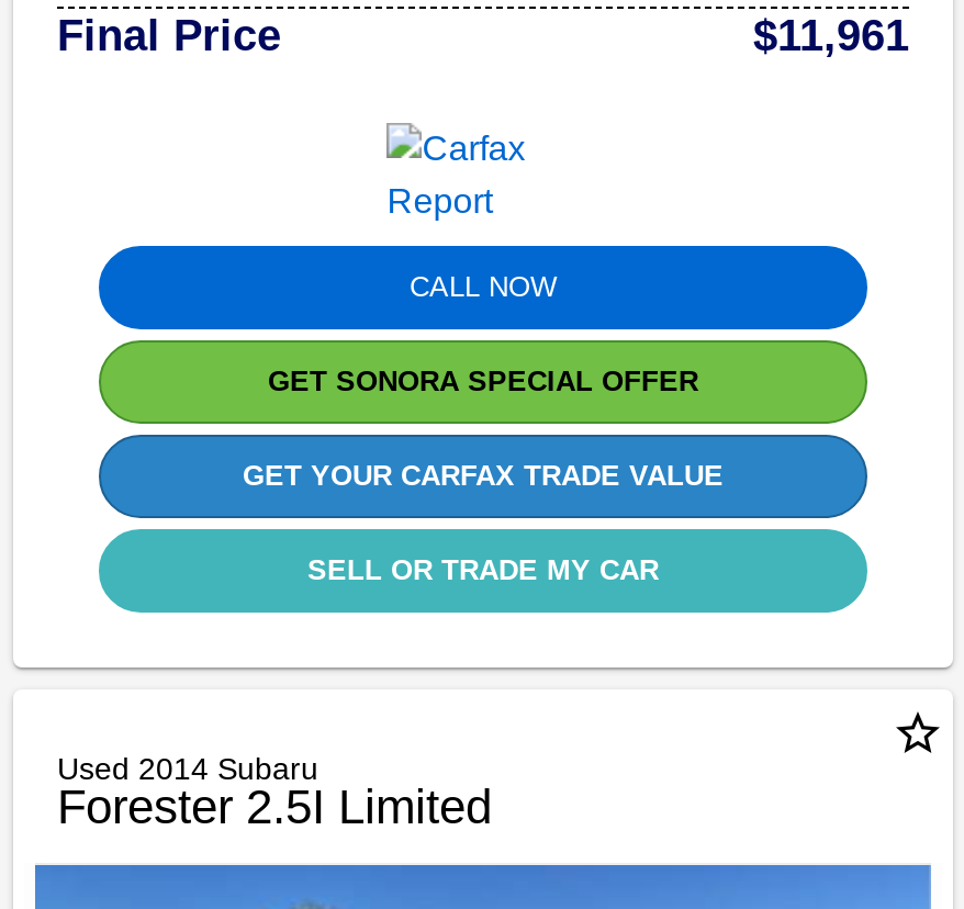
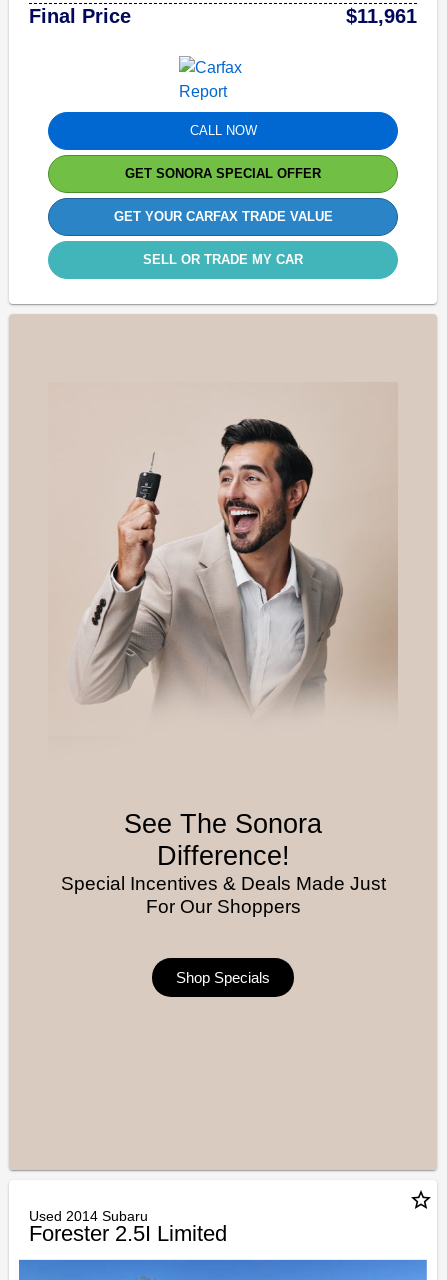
+ [image]
+ See The Sonora
+ Difference!
+ Special Incentives & Deals Made Just
+ For Our Shoppers
+ Shop Specials
